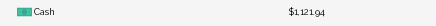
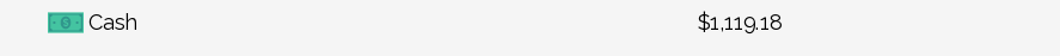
- $1,121.94
+ $1,119.18
